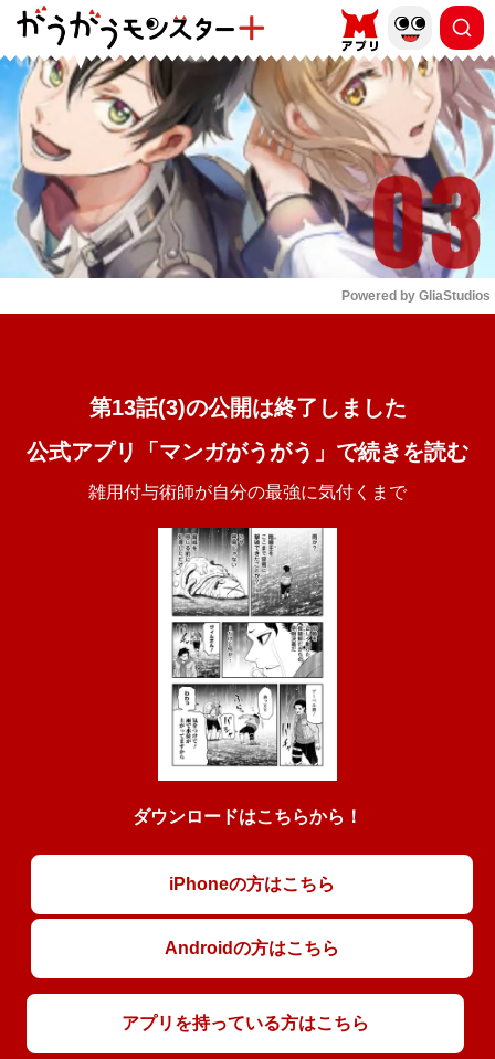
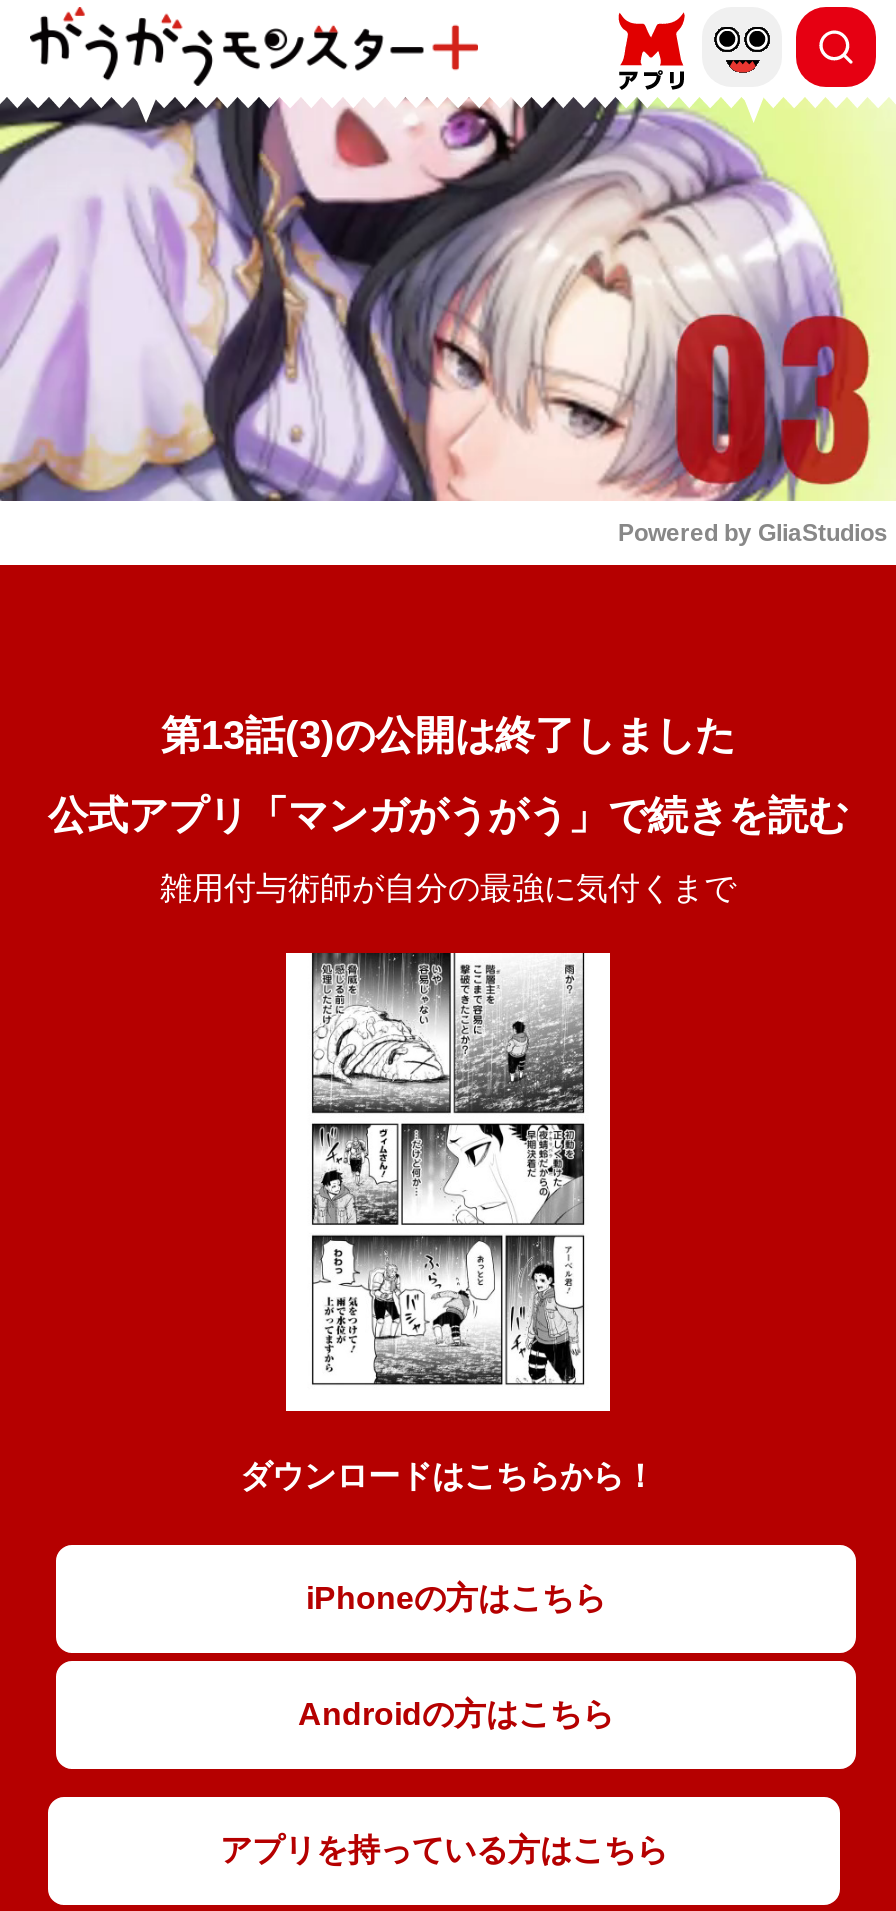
- [image]
+ [image]
